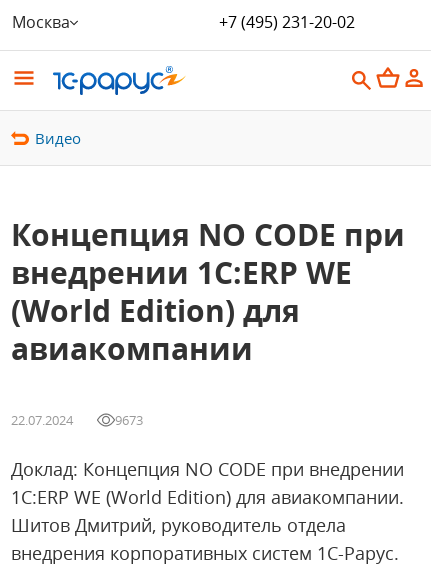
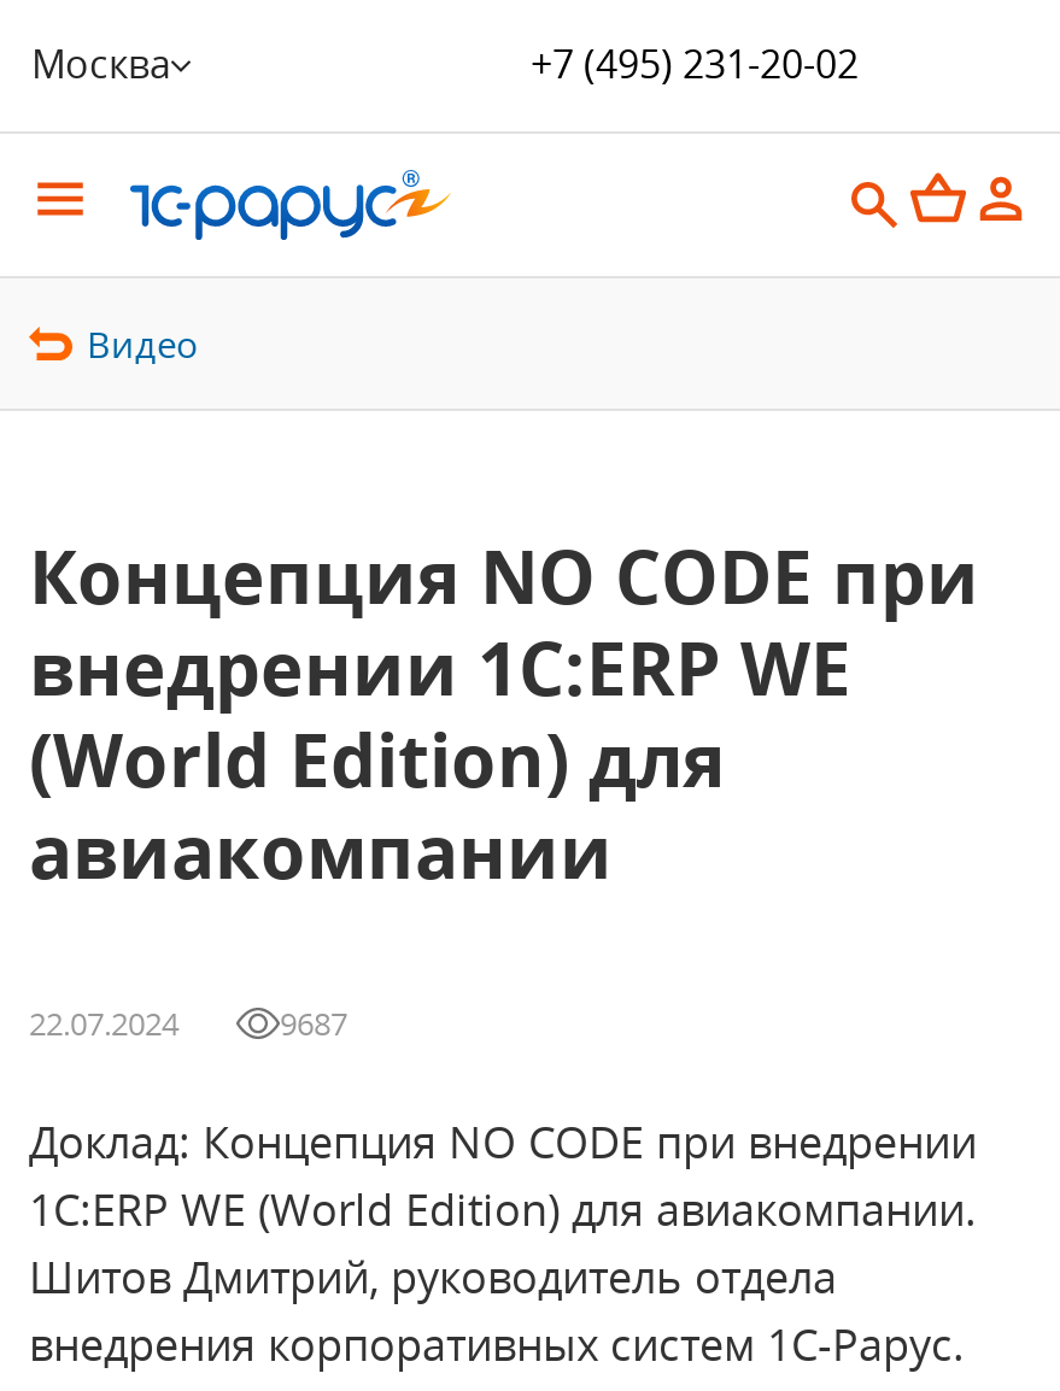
- 9673
+ 9687
